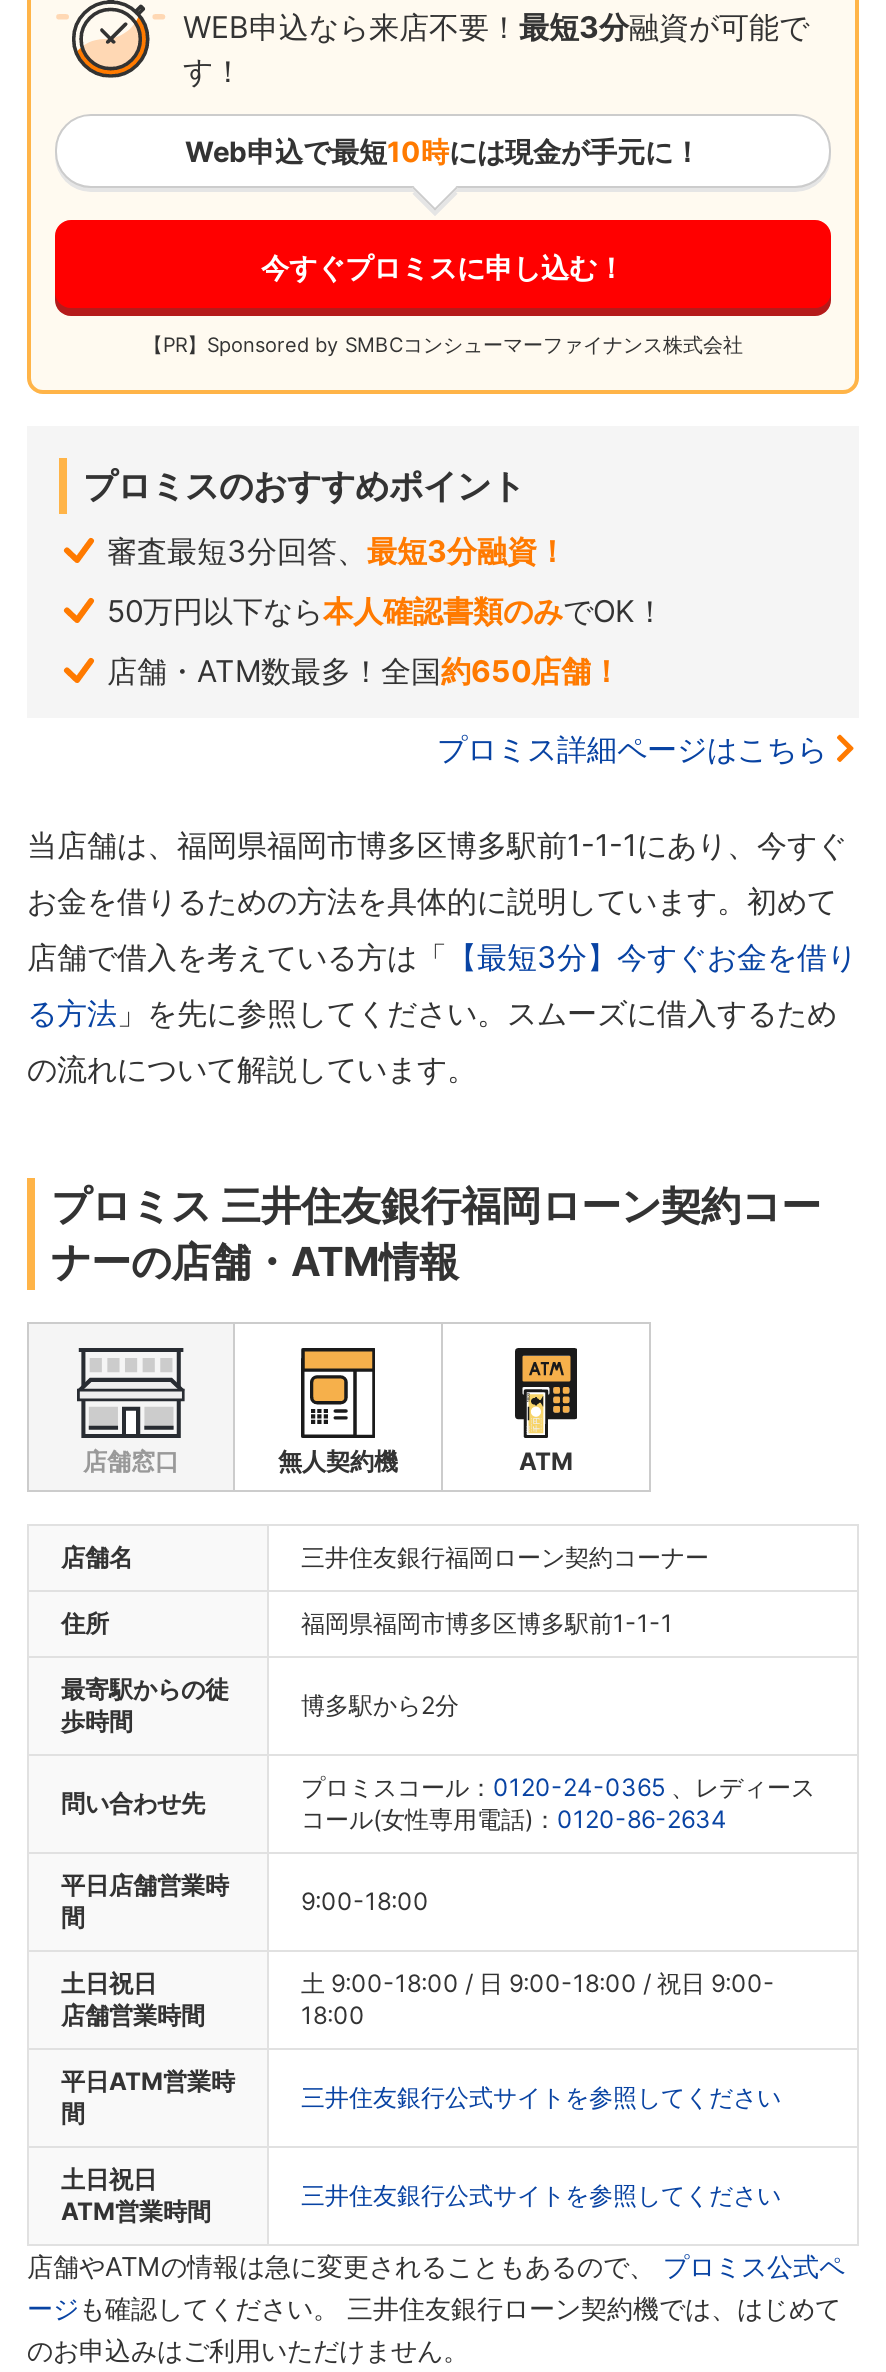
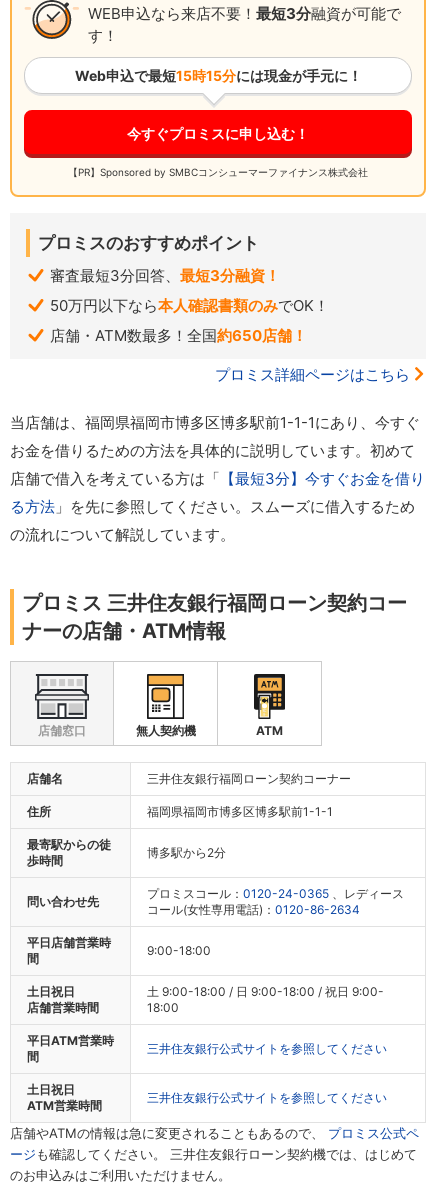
- Web申込で最短10時には現金が手元に！
+ Web申込で最短15時15分には現金が手元に！
